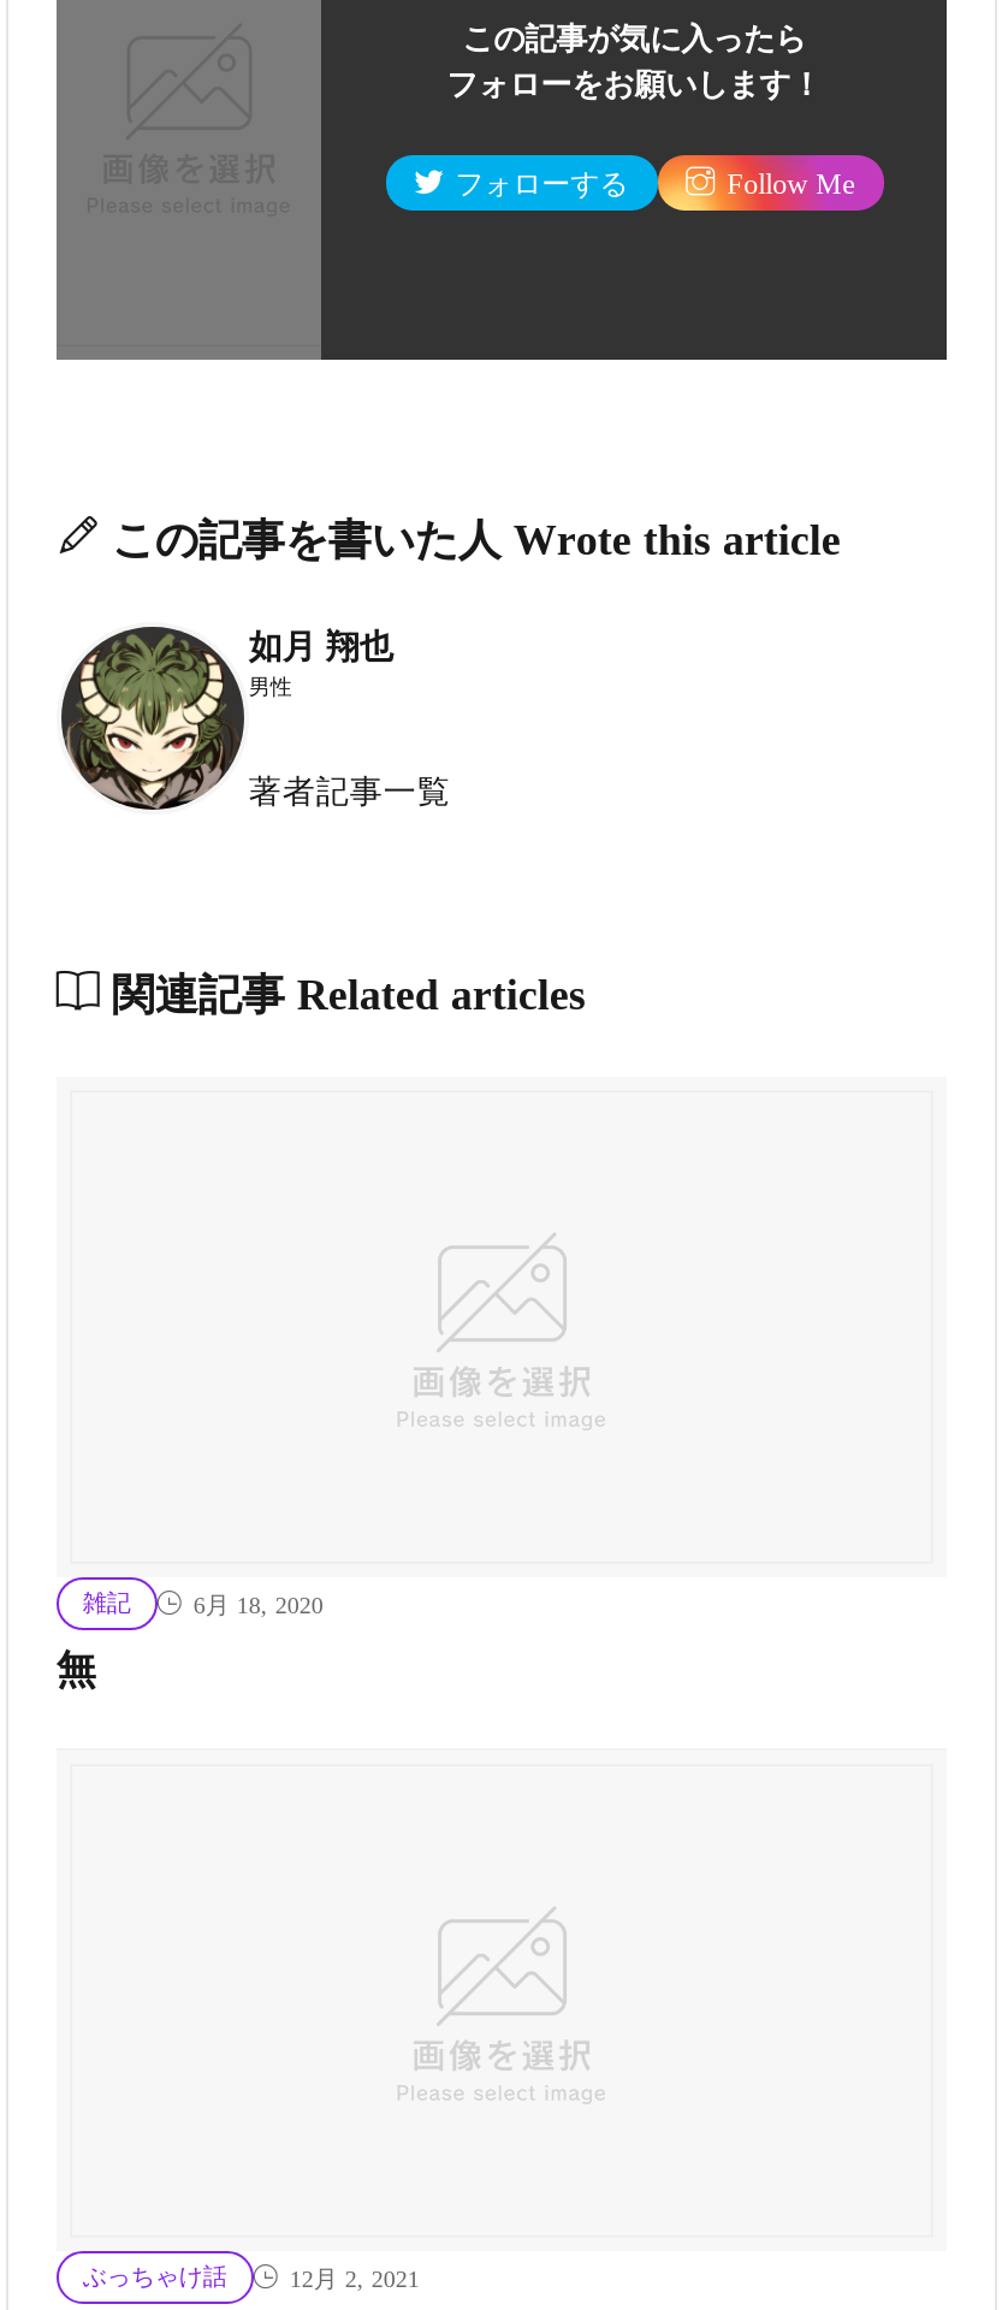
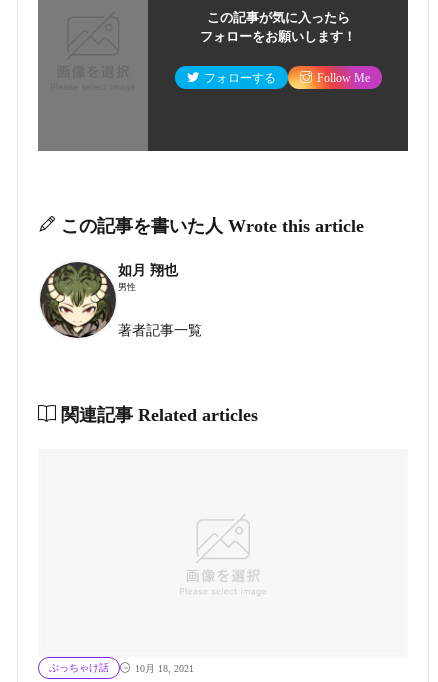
- 雑記
- 6月 18, 2020
- 無

- 12月 2, 2021
+ 10月 18, 2021
